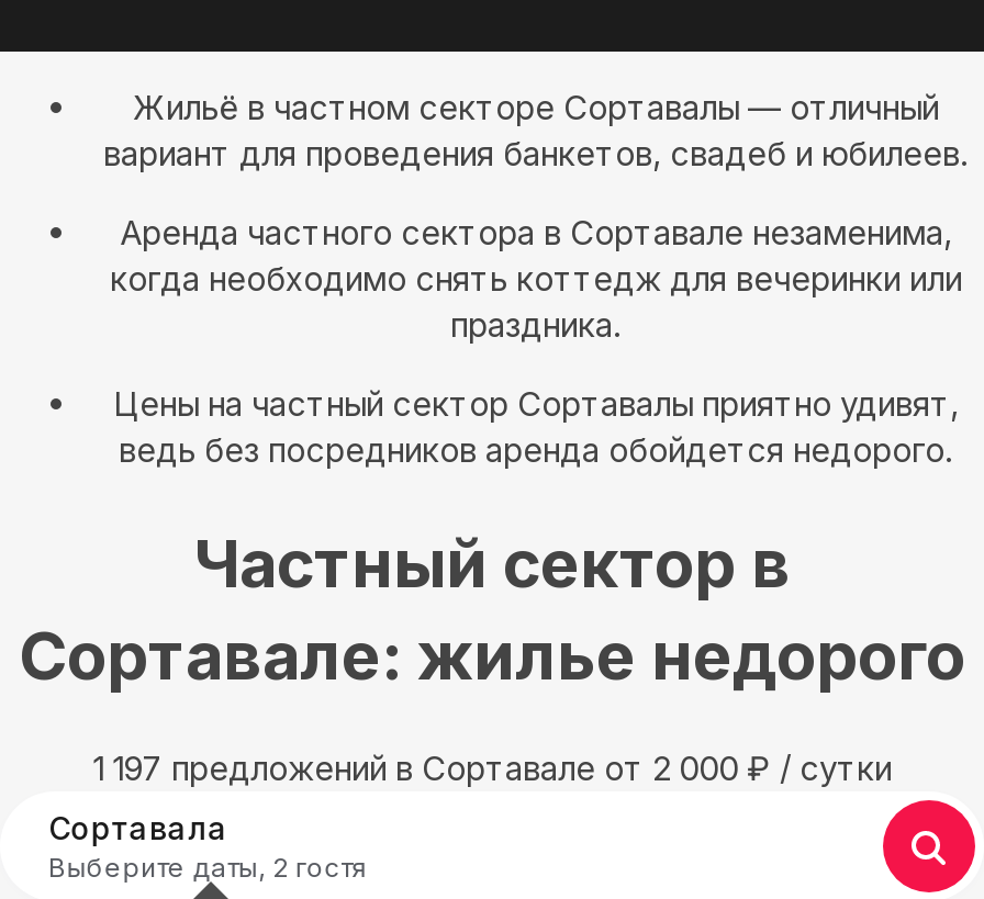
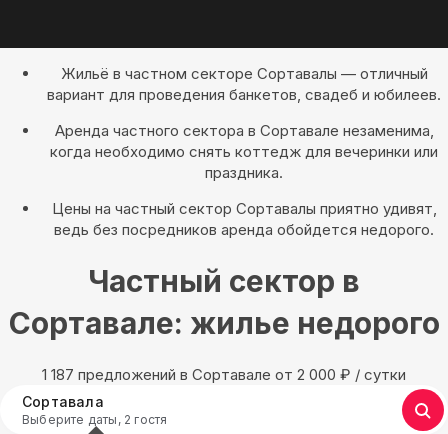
- 1 197 предложений в Сортавале oт 2 000 ₽ / сутки
+ 1 187 предложений в Сортавале oт 2 000 ₽ / сутки
